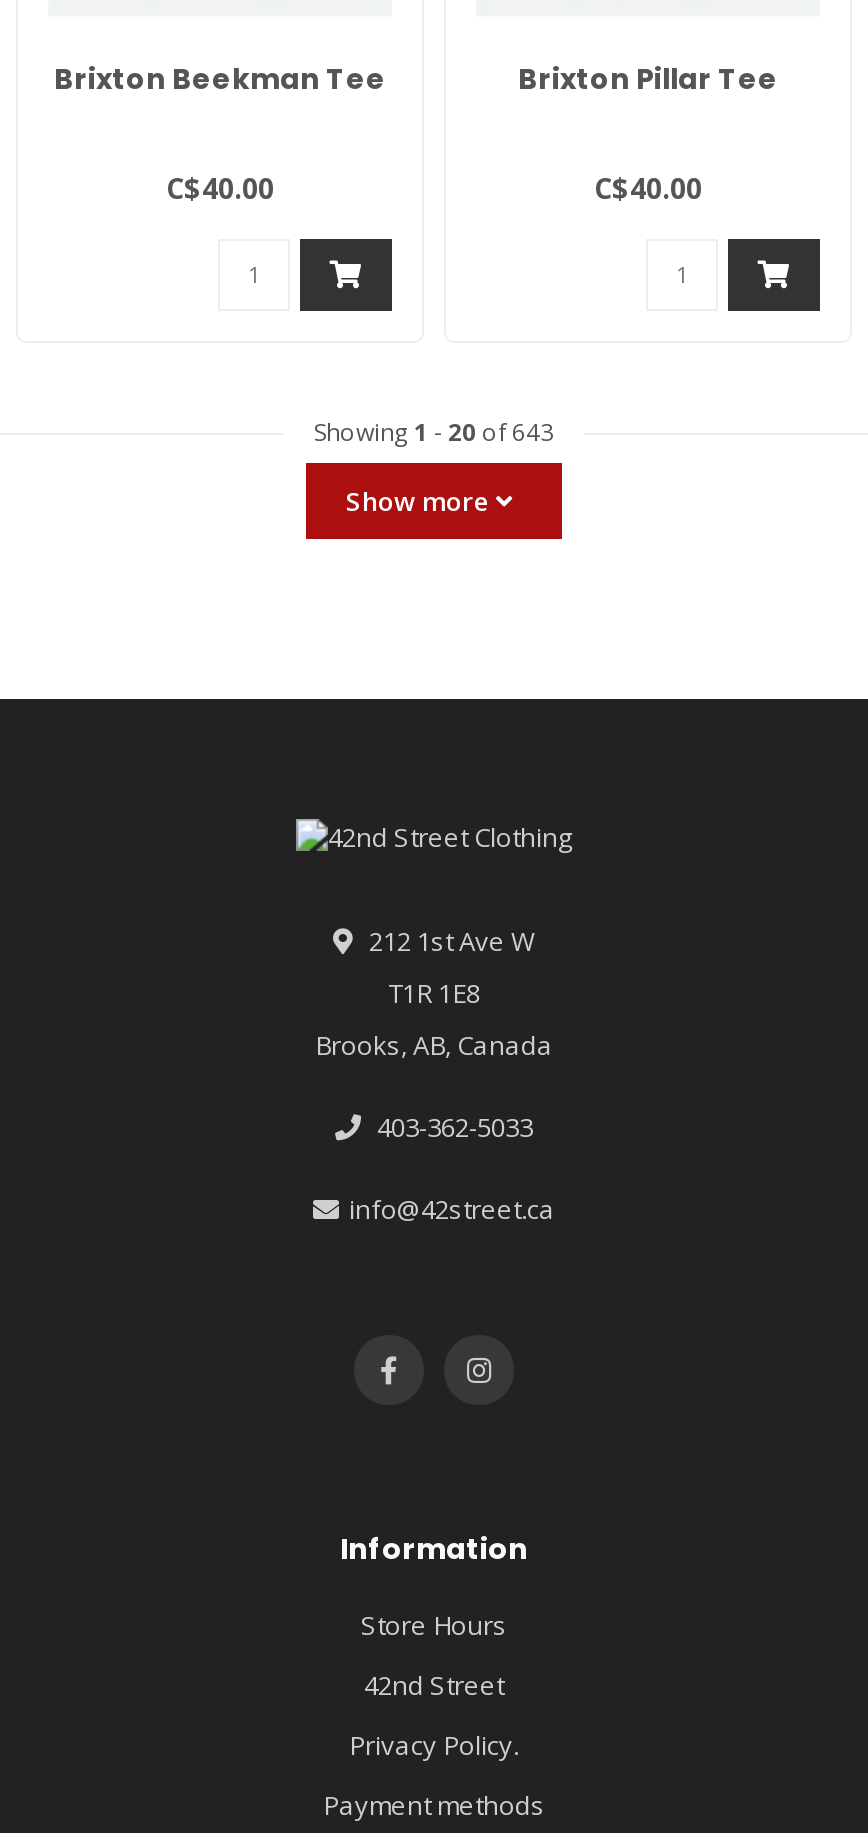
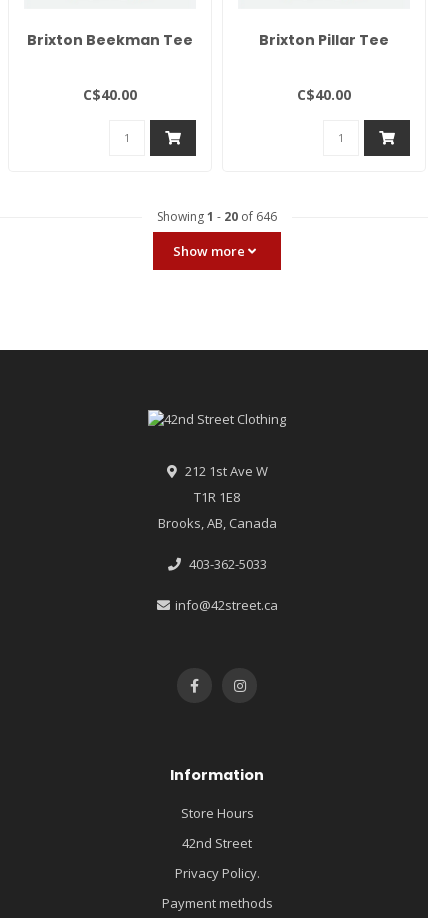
- Showing 1 - 20 of 643
+ Showing 1 - 20 of 646
